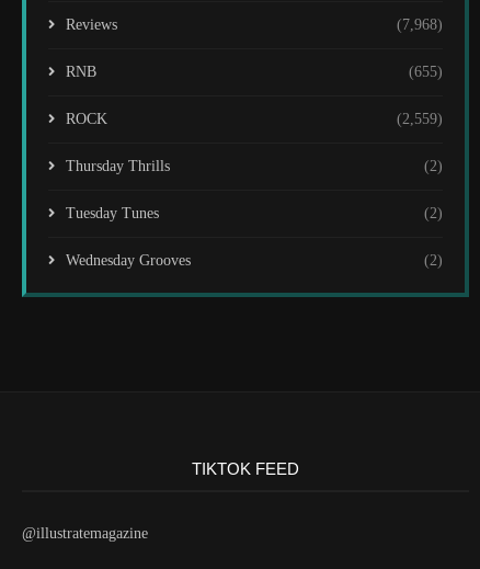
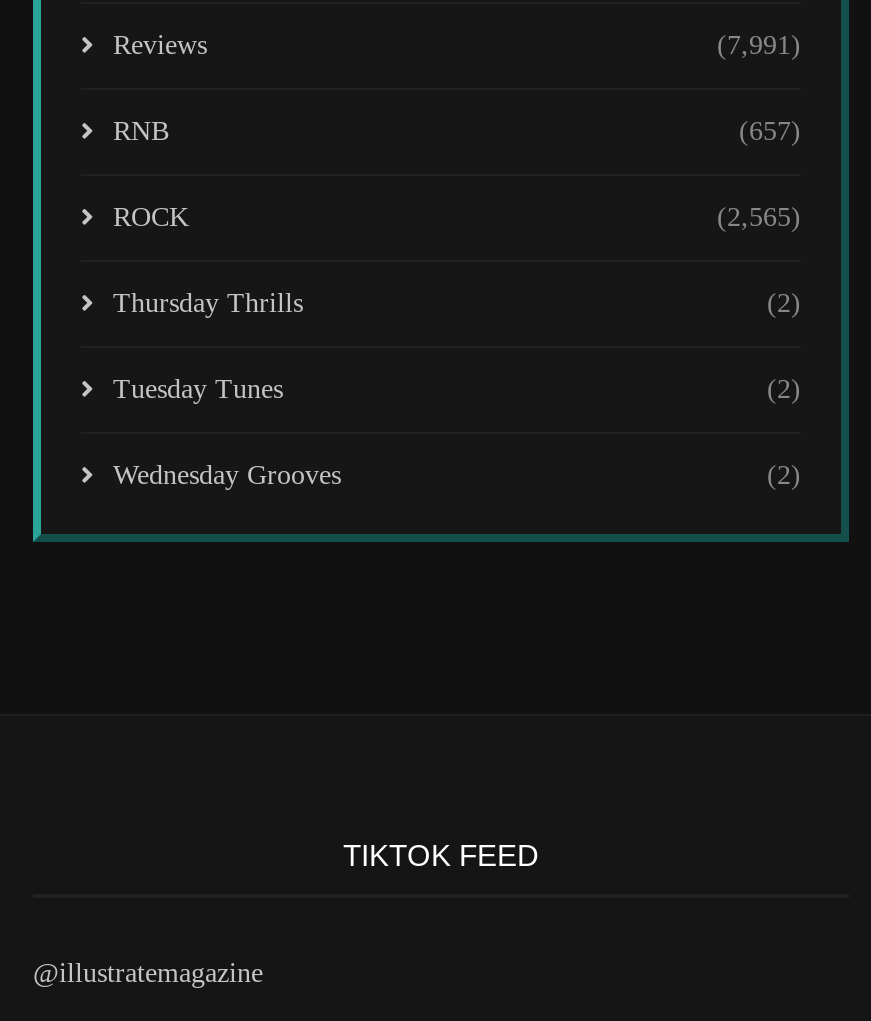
- (7,968)
+ (7,991)

- (655)
+ (657)

- (2,559)
+ (2,565)
